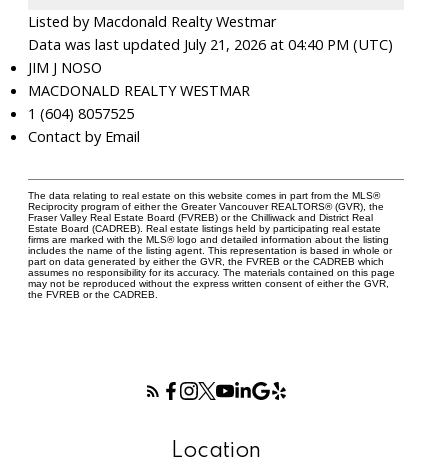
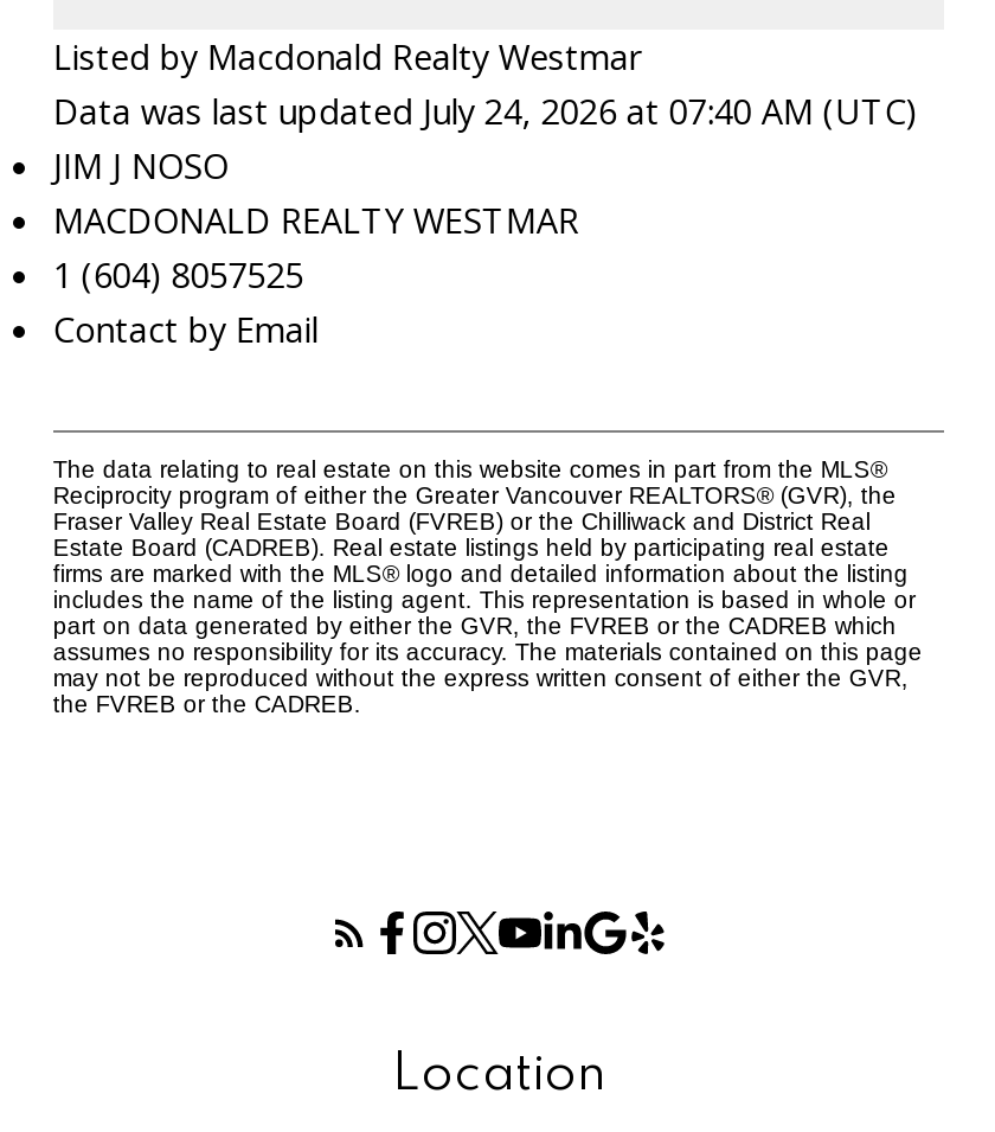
- Data was last updated July 21, 2026 at 04:40 PM (UTC)
+ Data was last updated July 24, 2026 at 07:40 AM (UTC)
